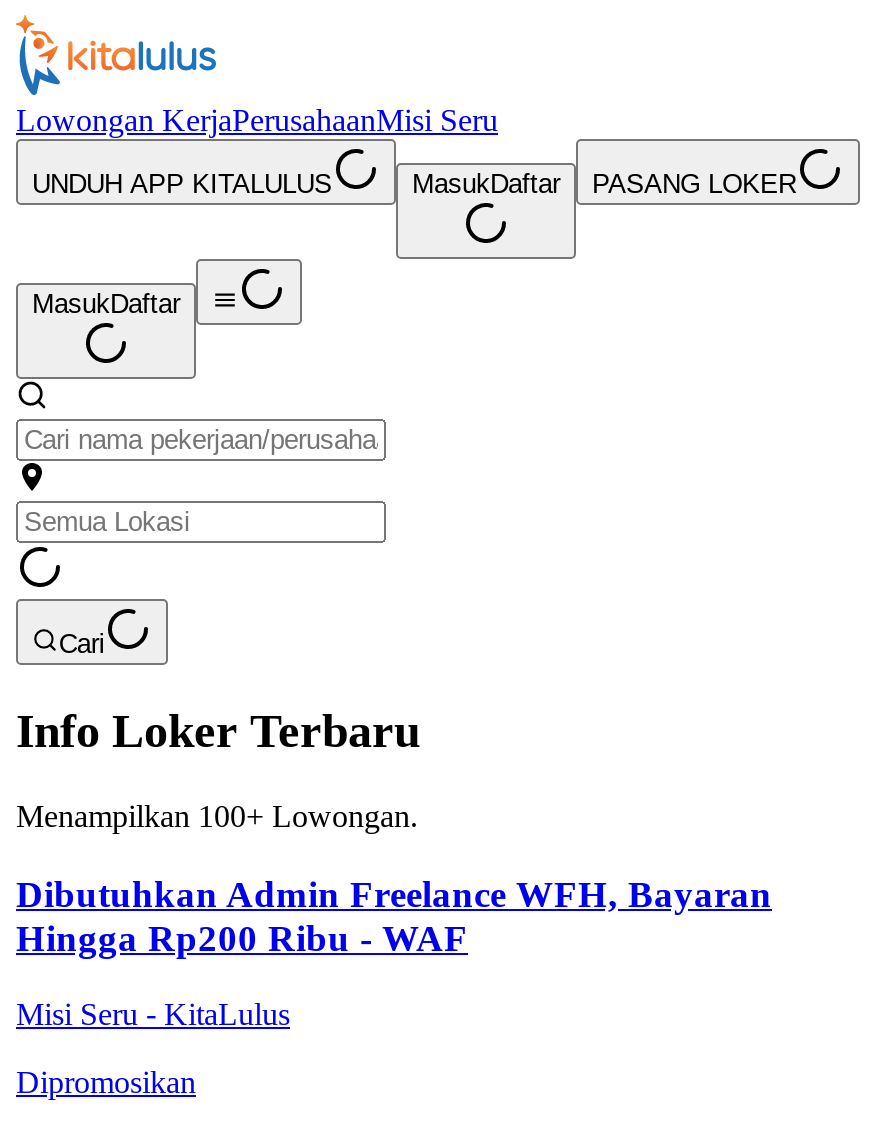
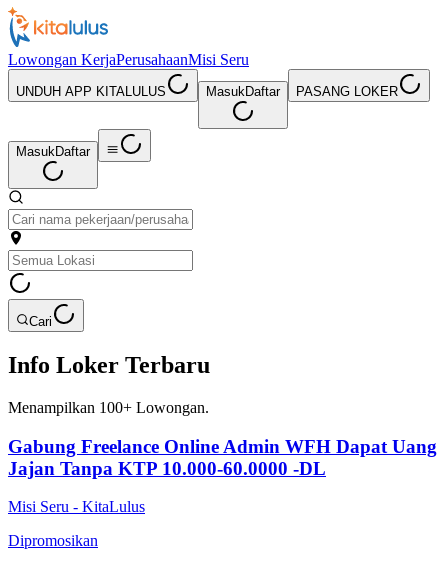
- Dibutuhkan Admin Freelance WFH, Bayaran
- Hingga Rp200 Ribu - WAF
+ Gabung Freelance Online Admin WFH Dapat Uang
+ Jajan Tanpa KTP 10.000-60.0000 -DL
